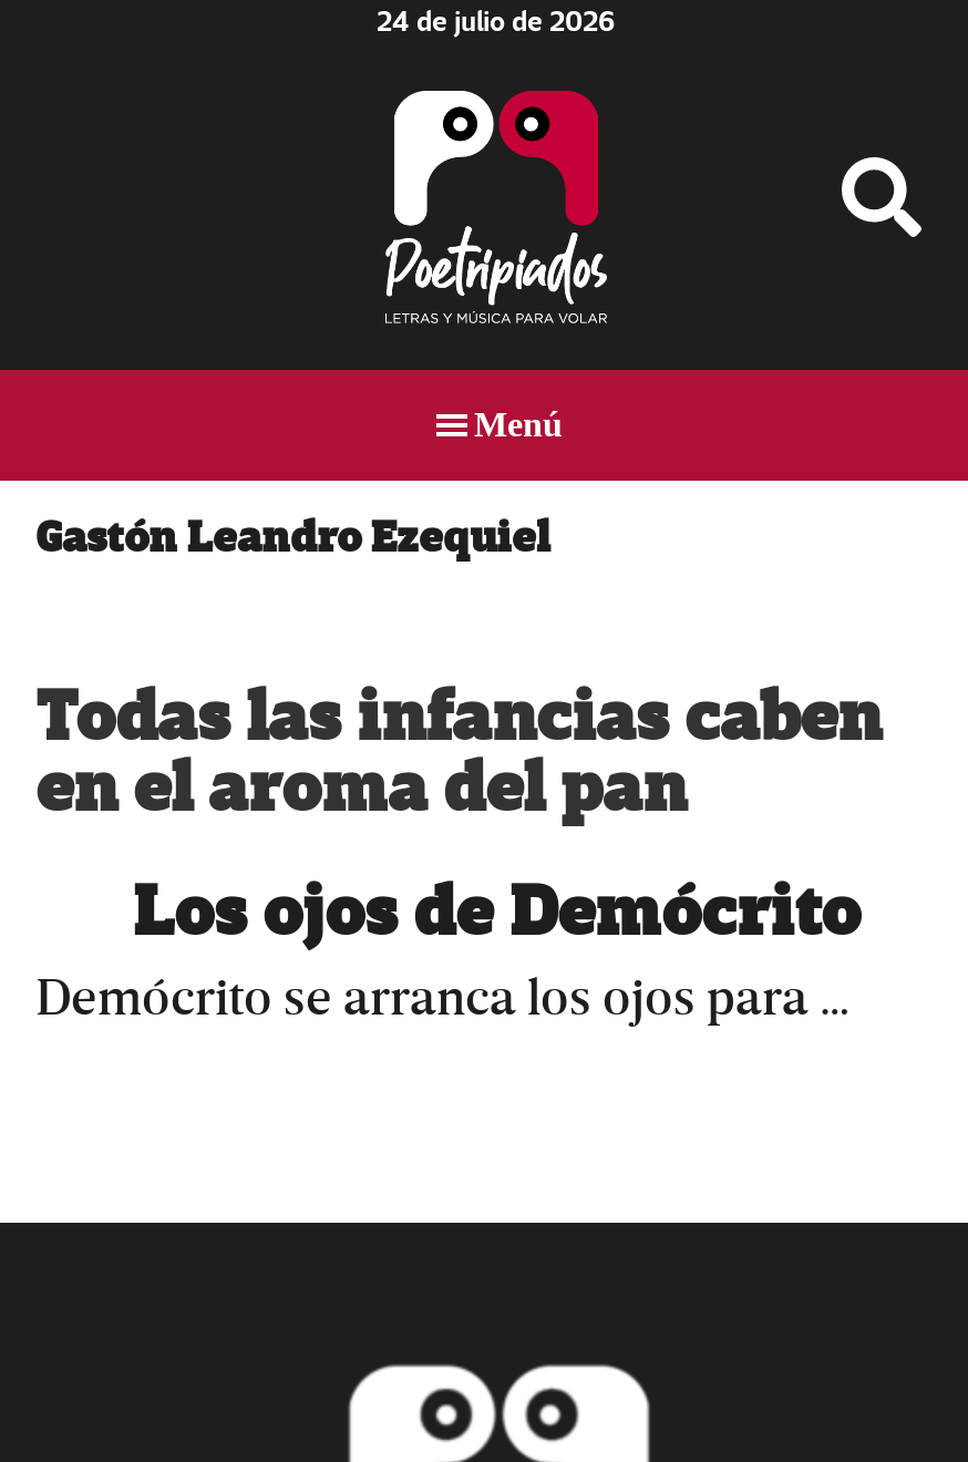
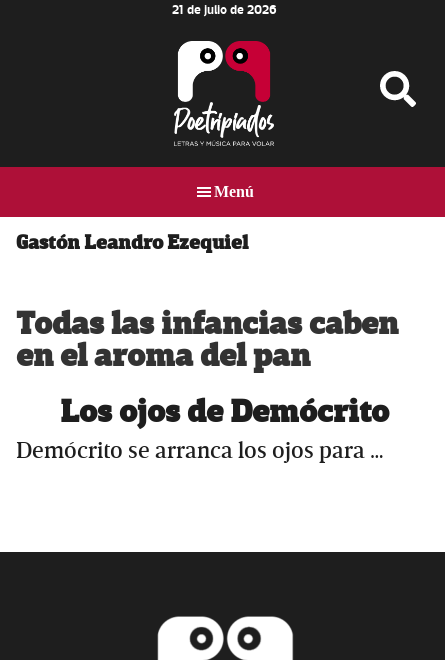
- 24 de julio de 2026
+ 21 de julio de 2026
